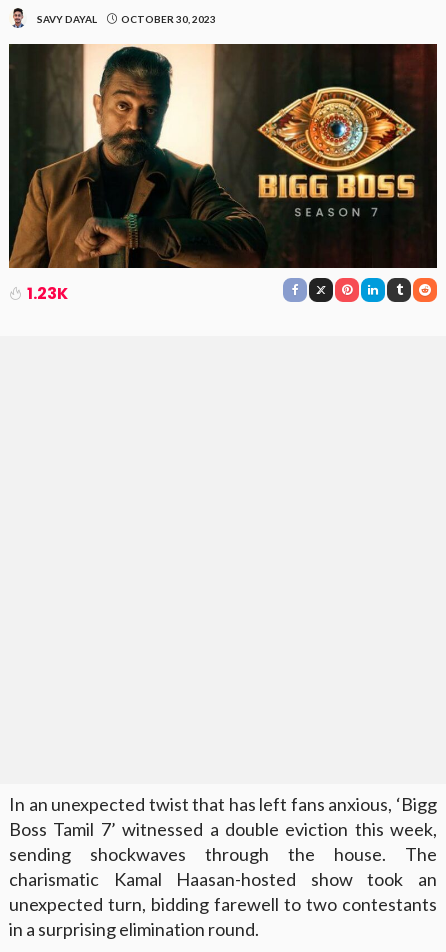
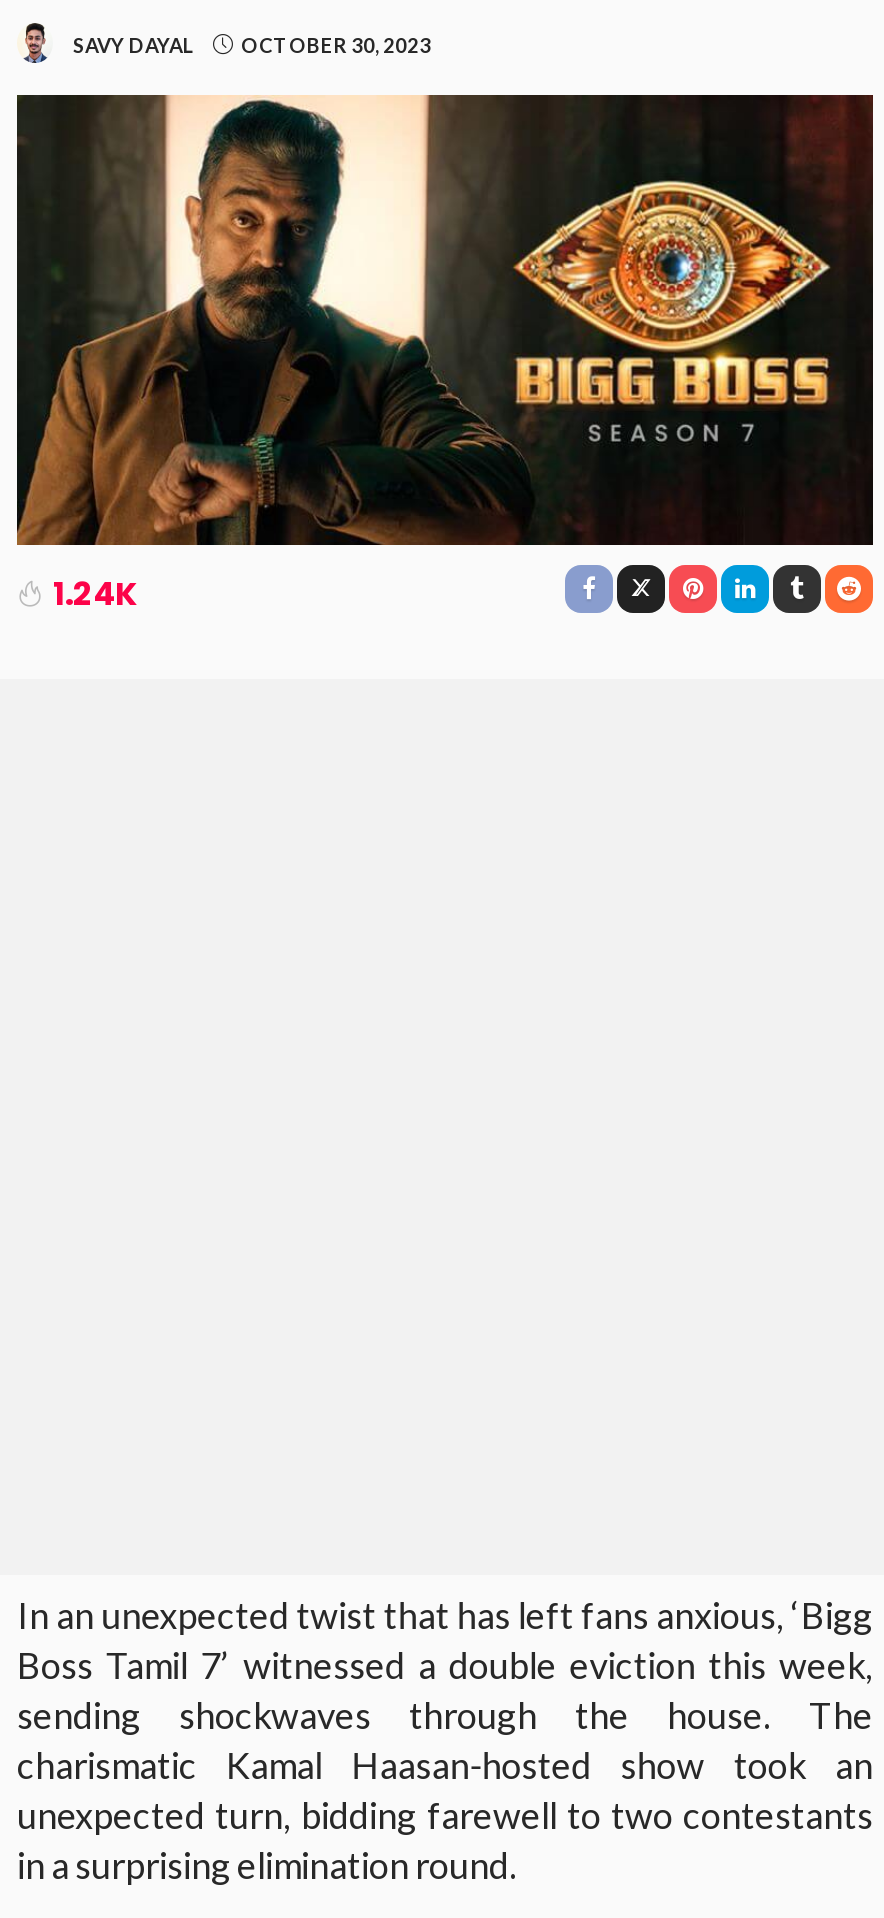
- 1.23K
+ 1.24K
